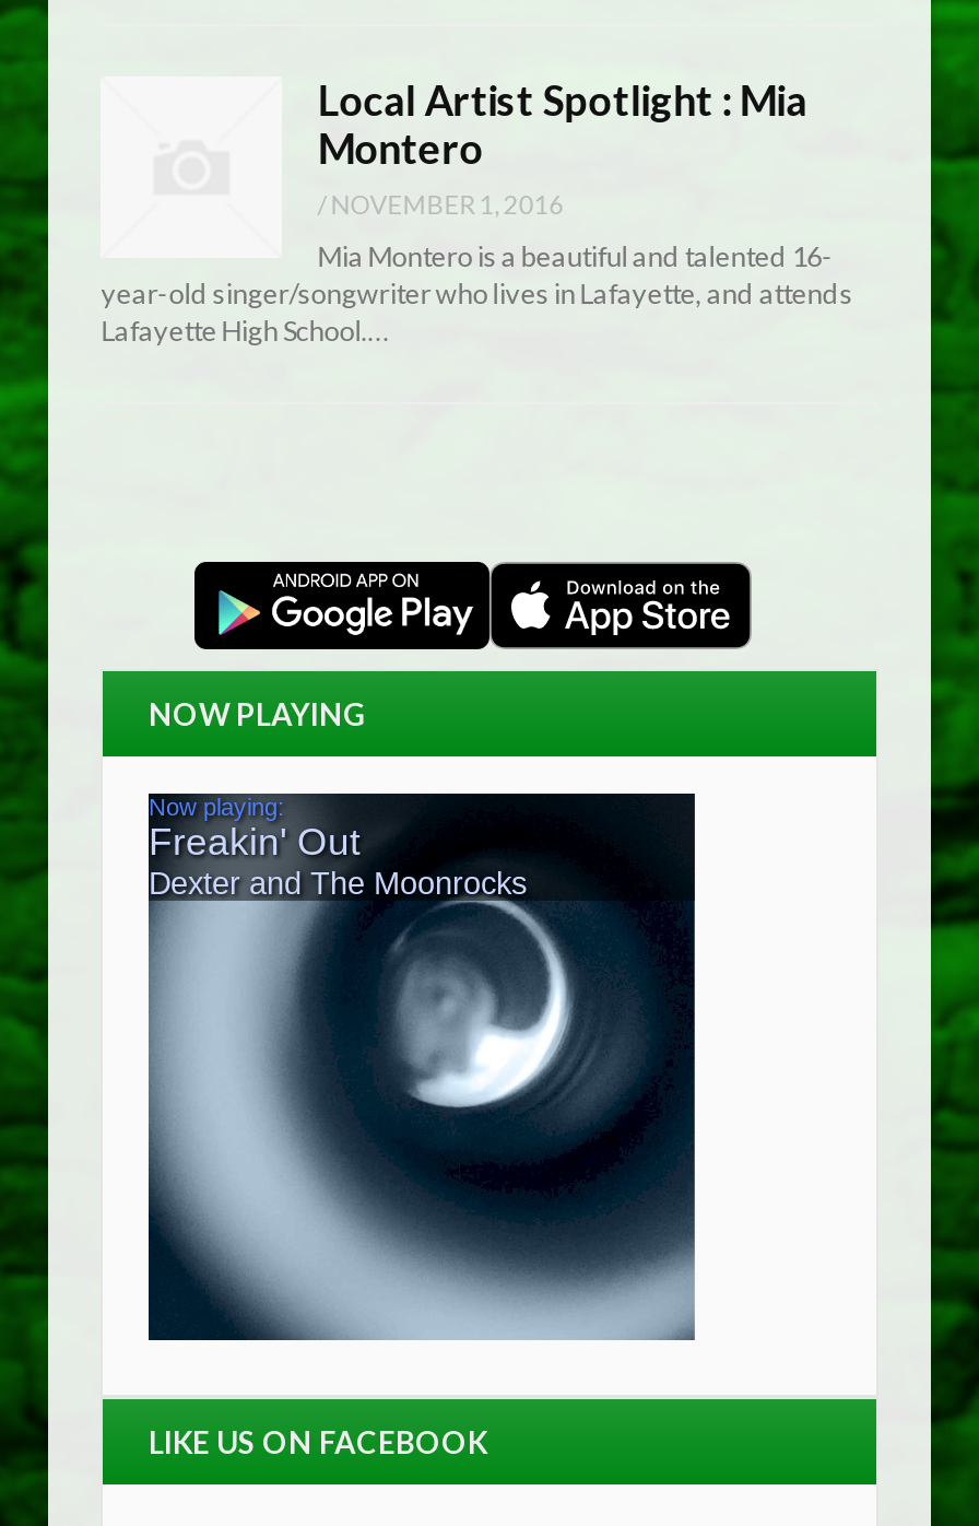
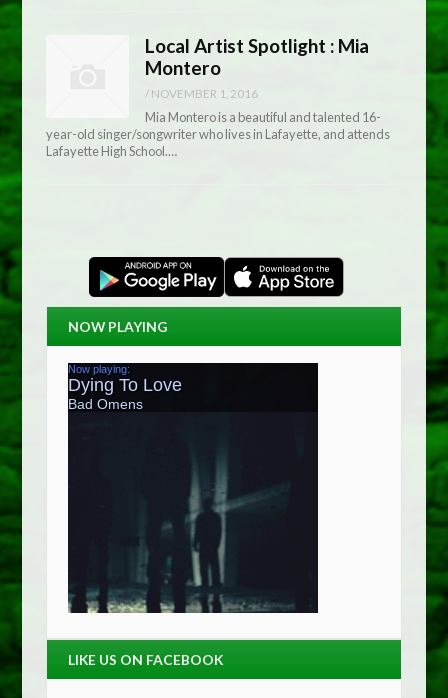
- [image]
+ [image]
